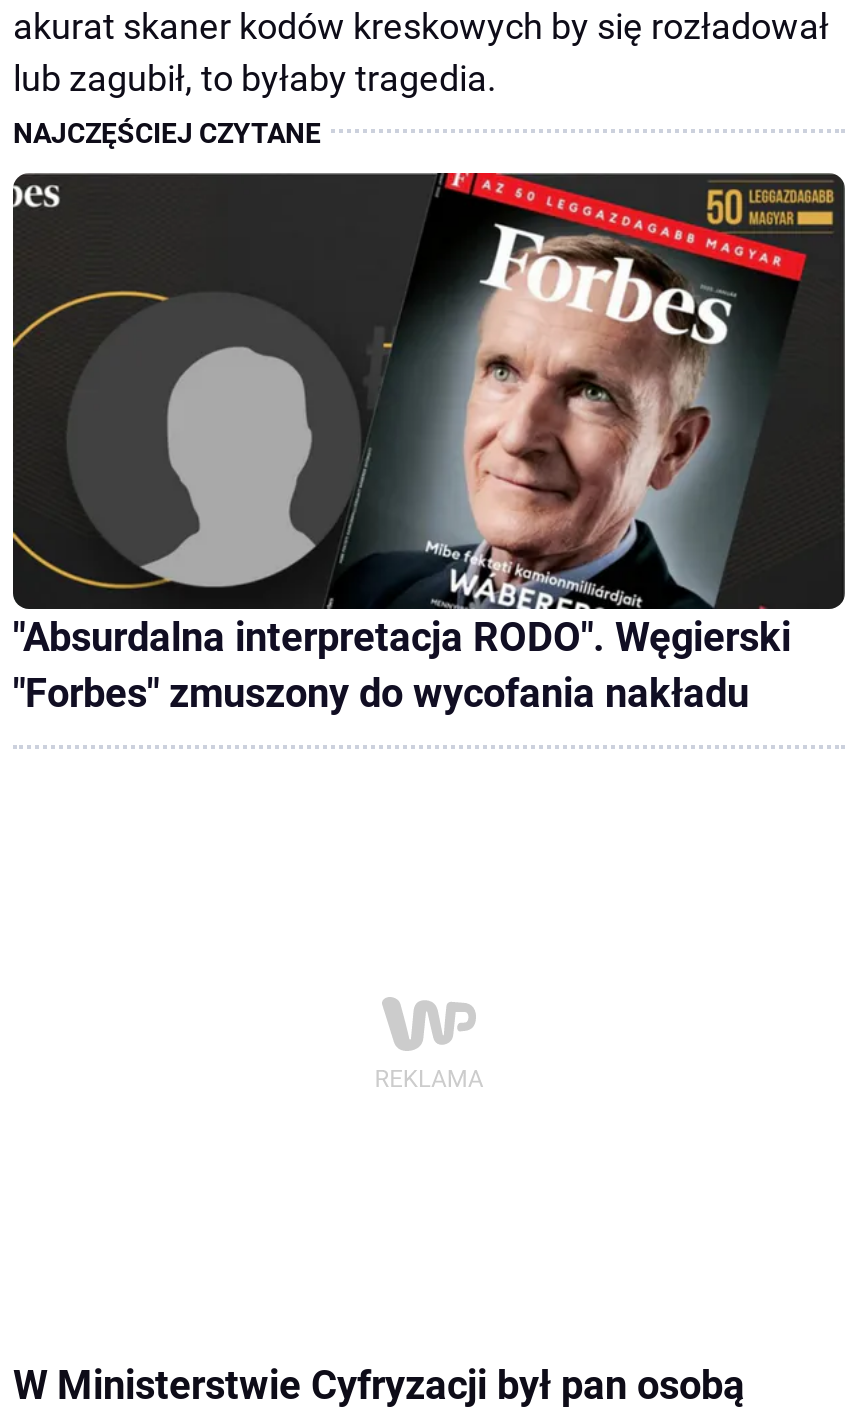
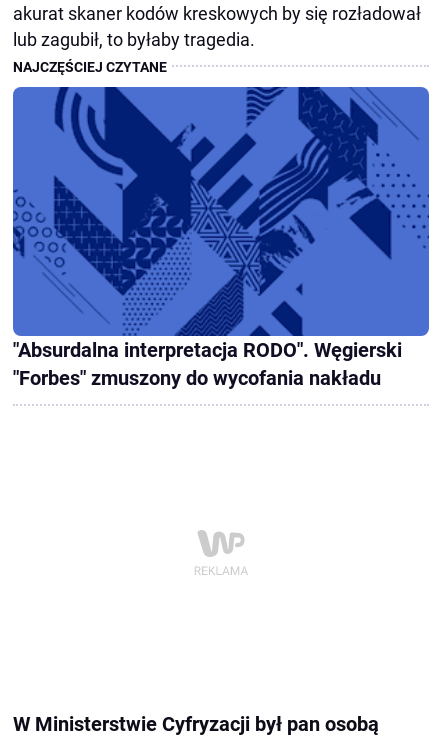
- [image]
+ [image]
